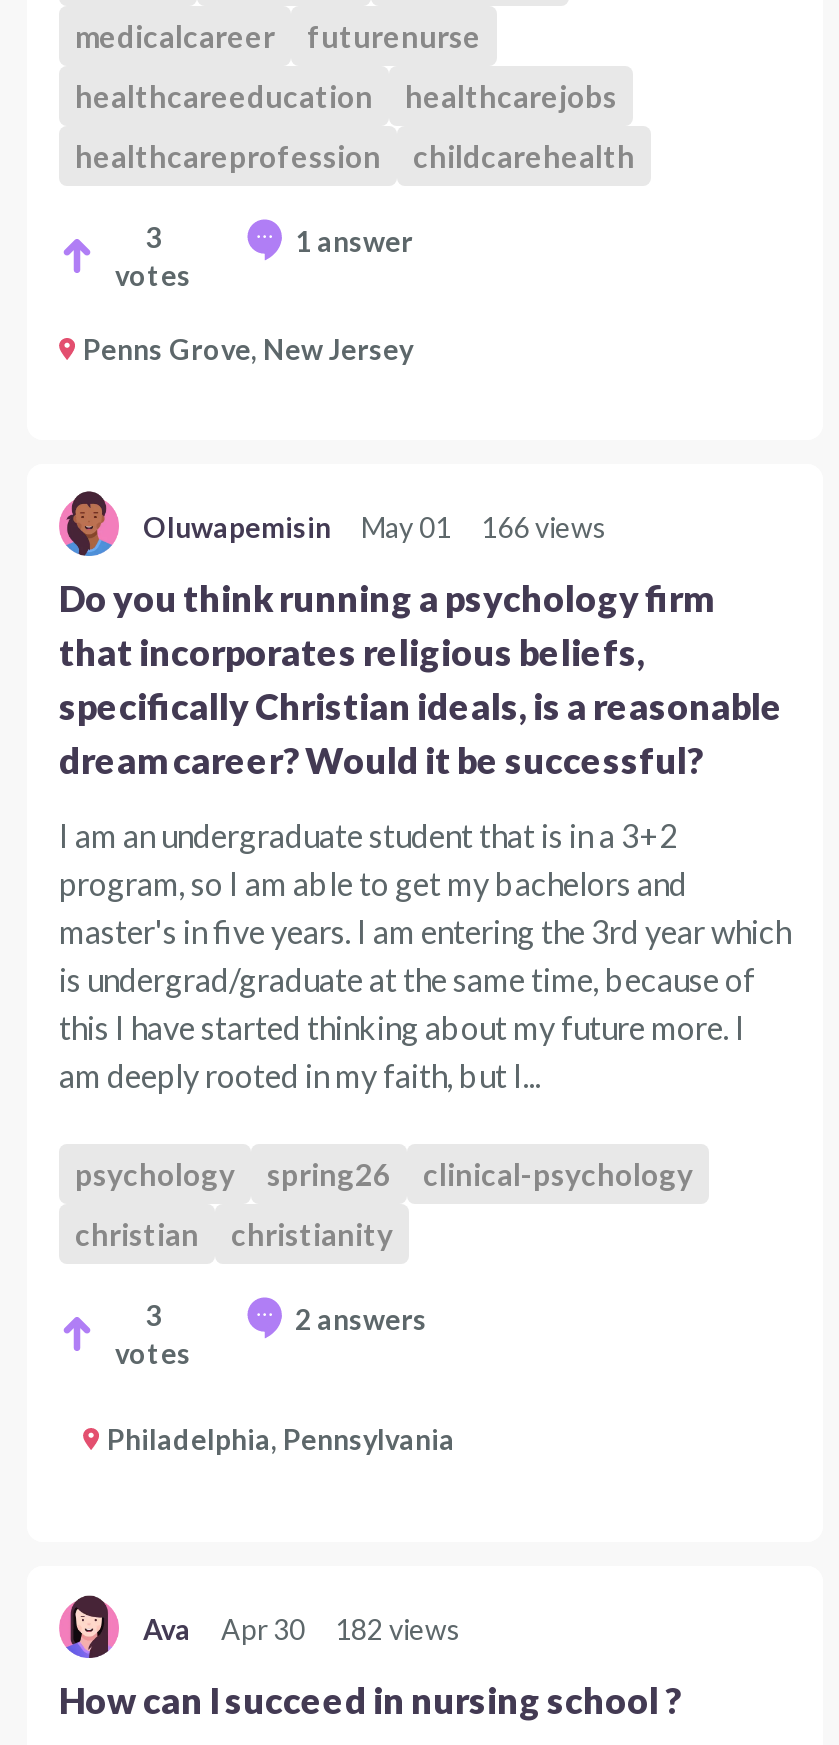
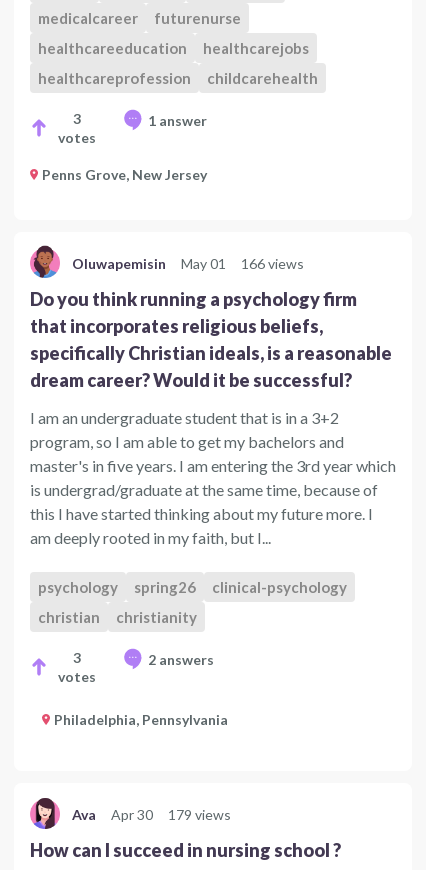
- Ava Apr 30 182 views
+ Ava Apr 30 179 views
